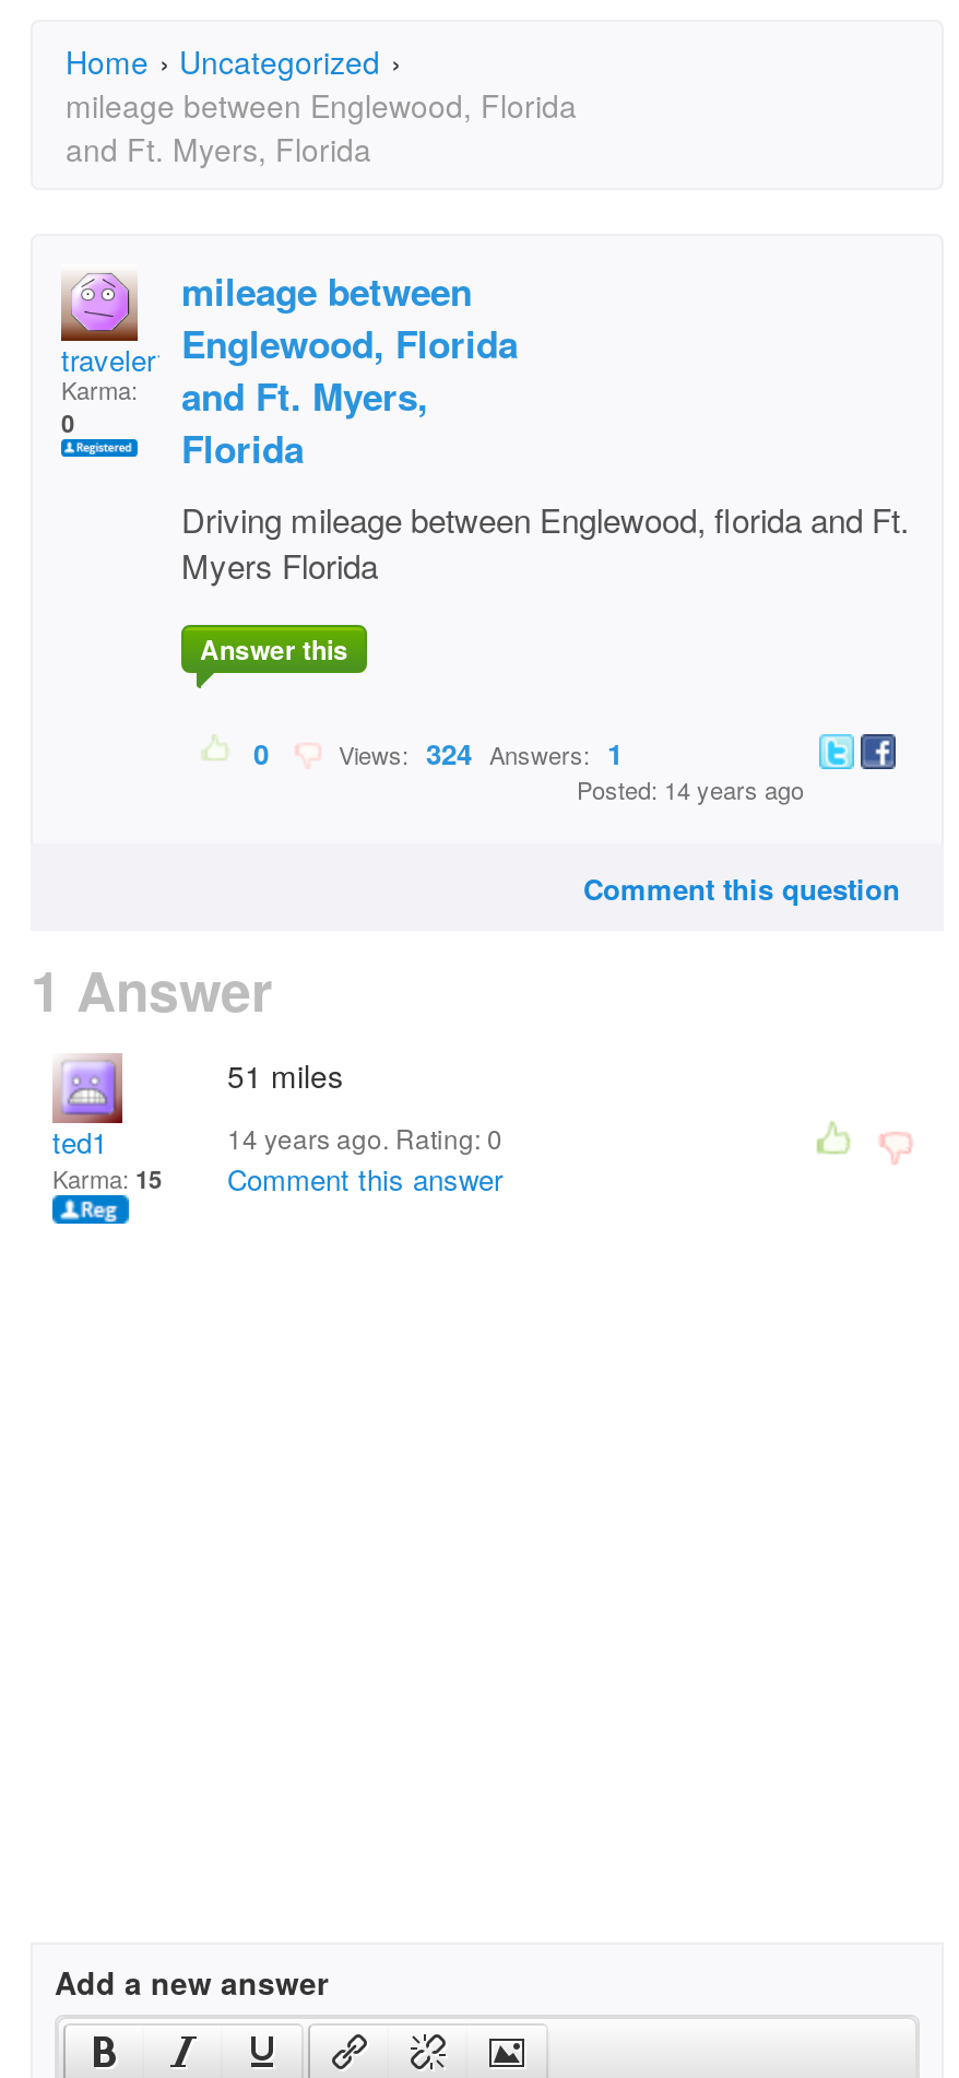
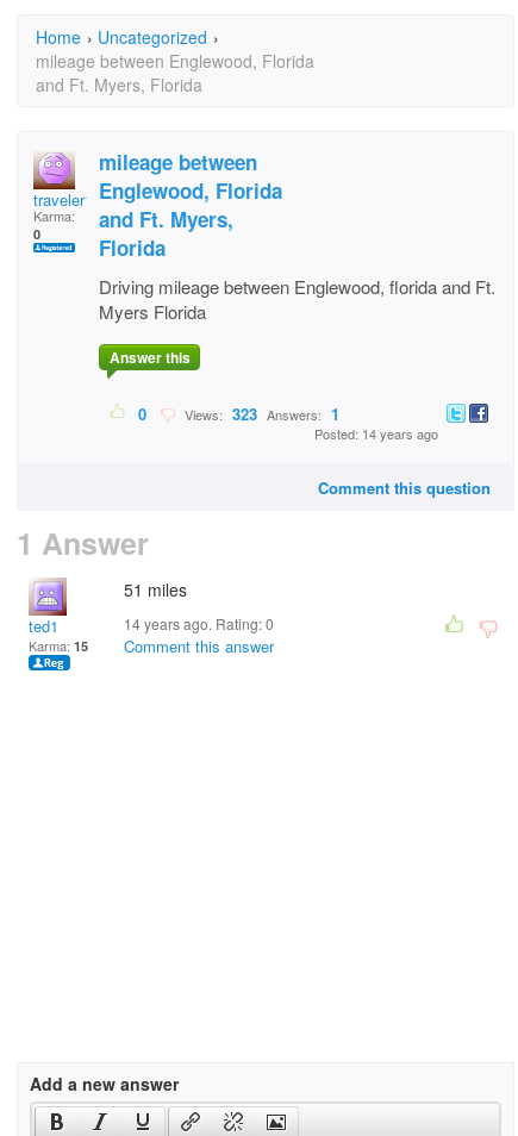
- Views: 324 Answers: 1
+ Views: 323 Answers: 1
